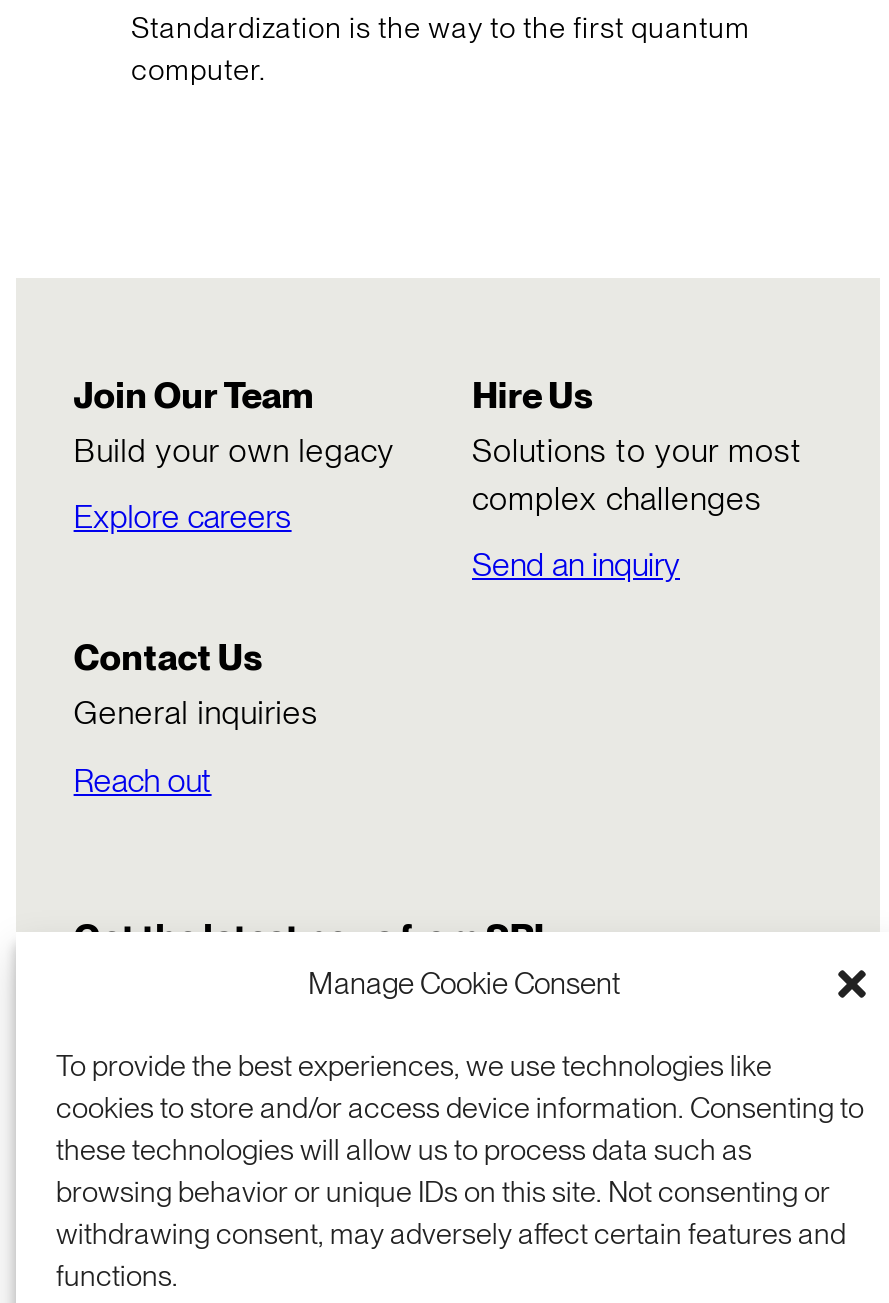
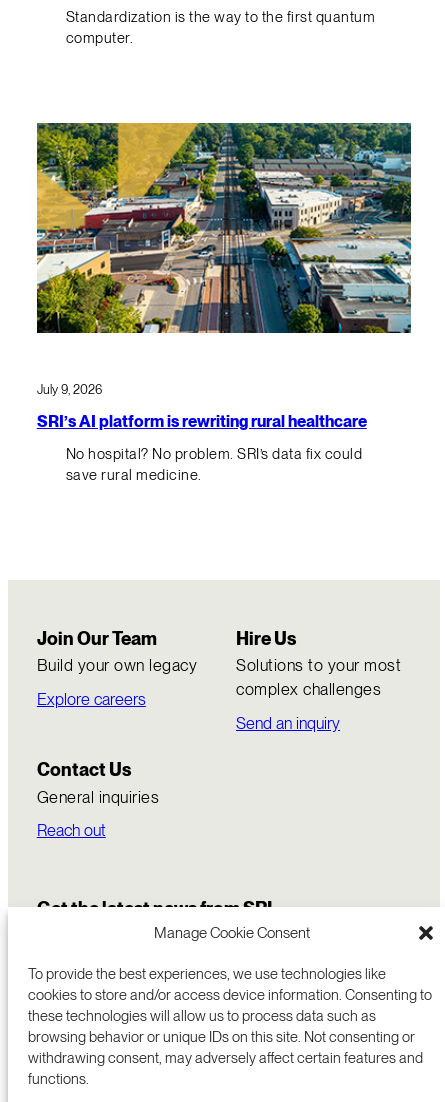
+ [image]

+ July 9, 2026
+ SRI’s AI platform is rewriting rural healthcare
+ No hospital? No problem. SRI’s data fix could
+ save rural medicine.
